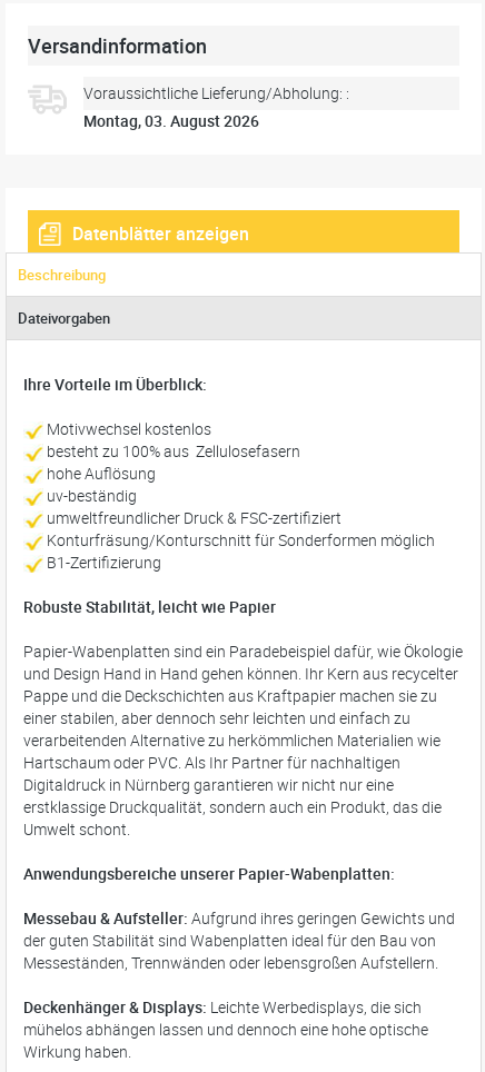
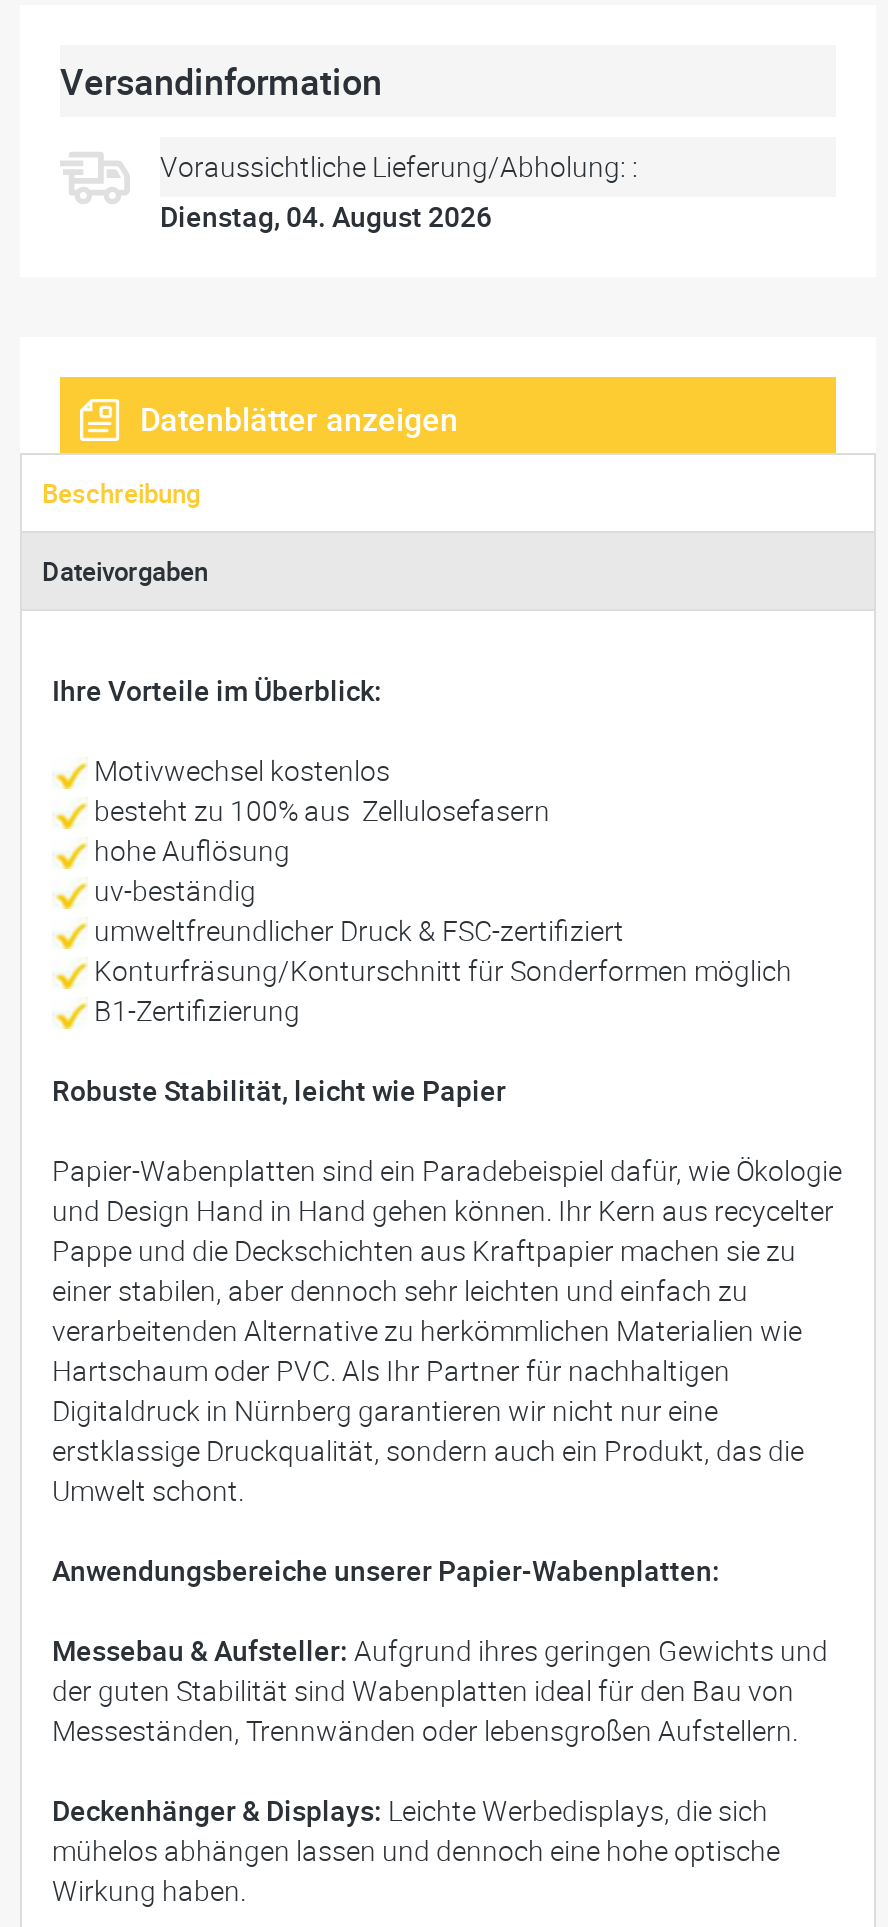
- Montag, 03. August 2026
+ Dienstag, 04. August 2026
